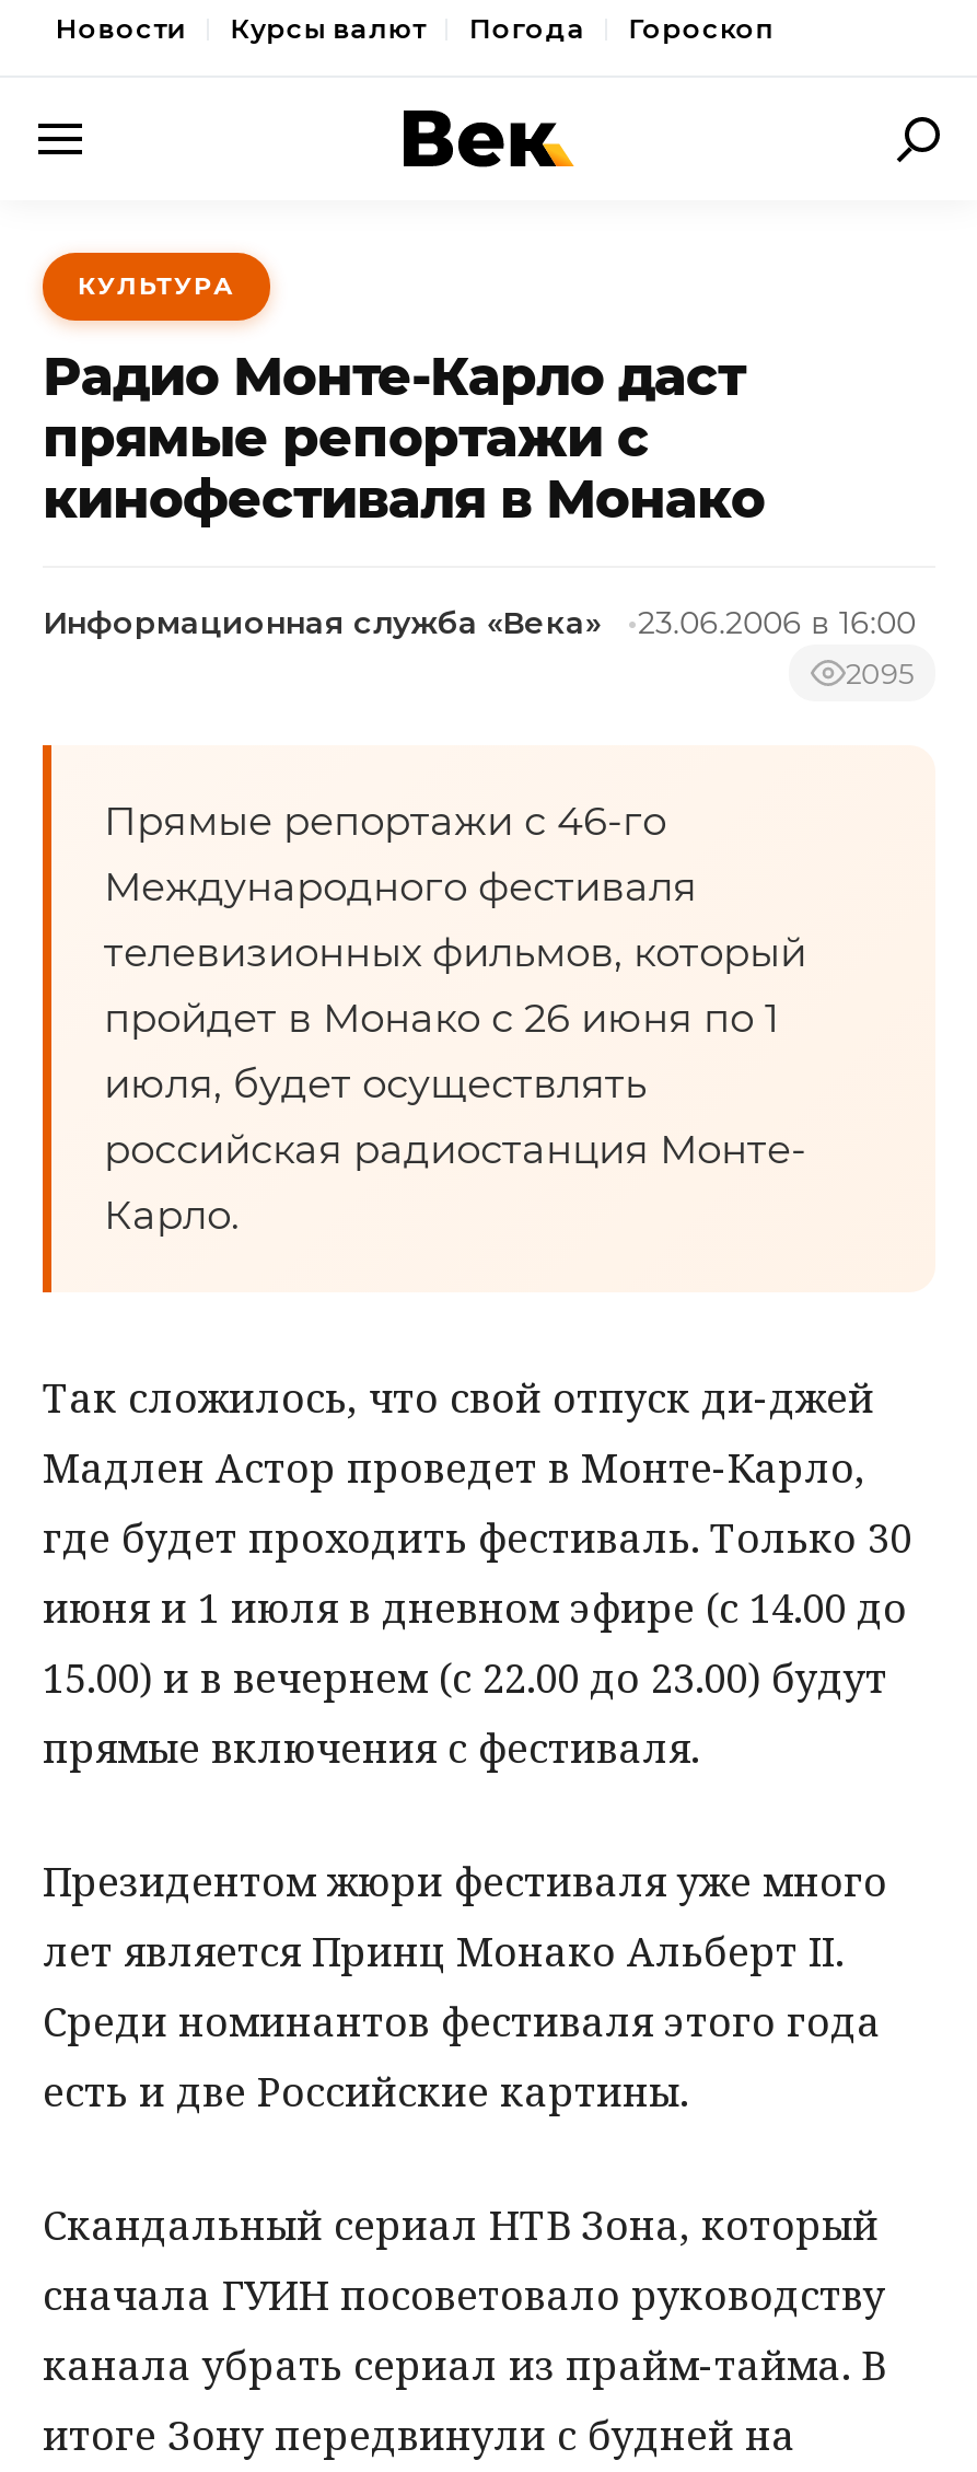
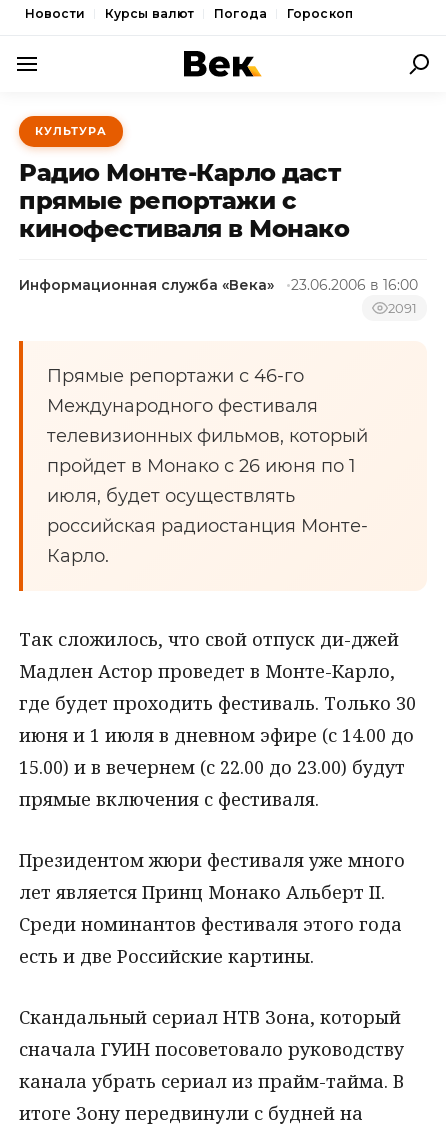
- 2095
+ 2091
